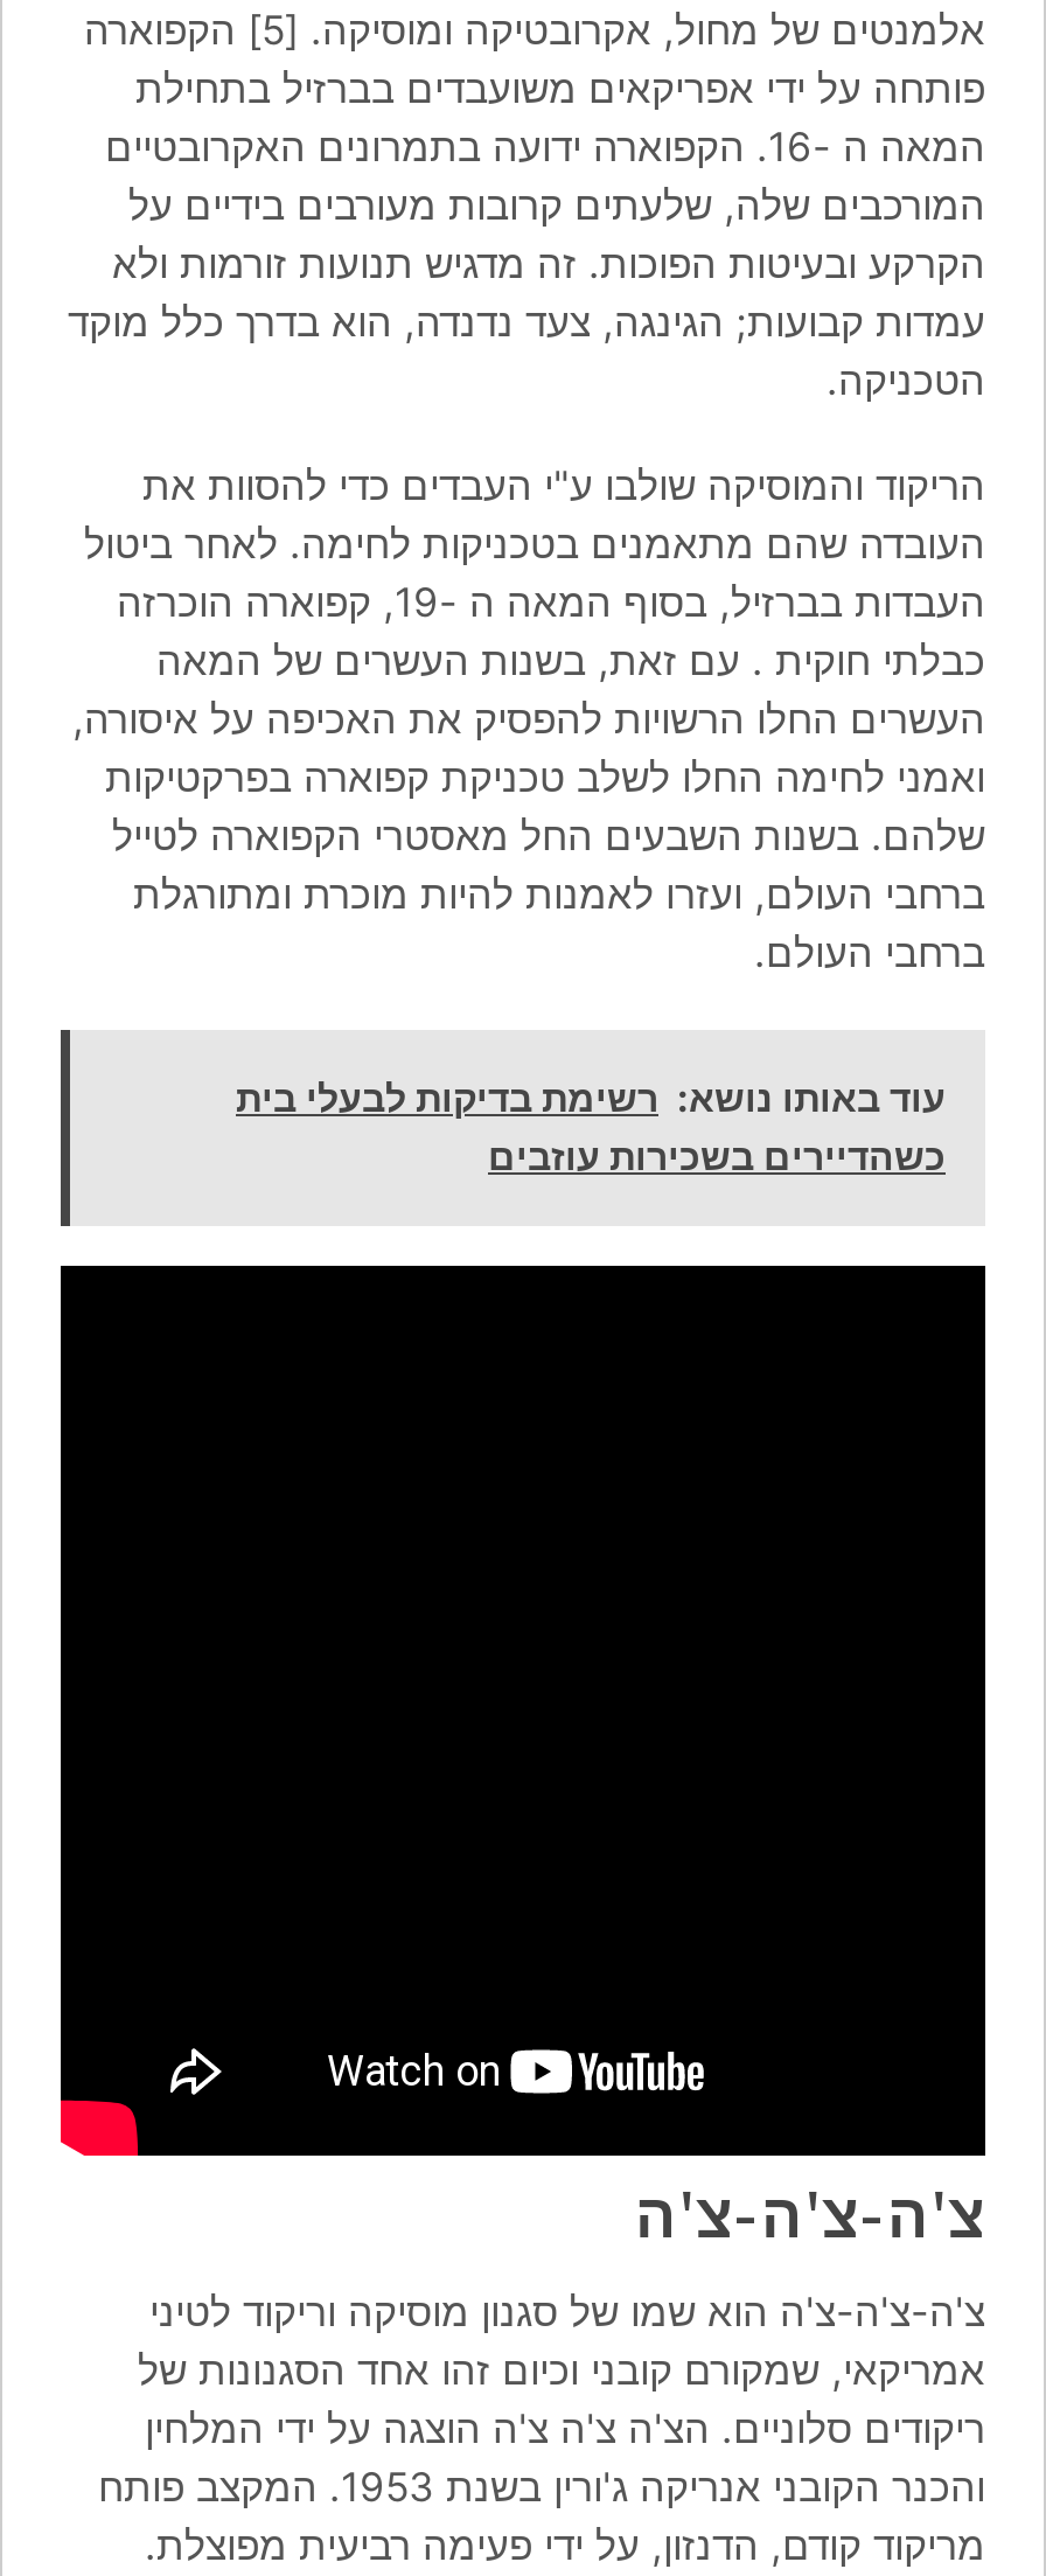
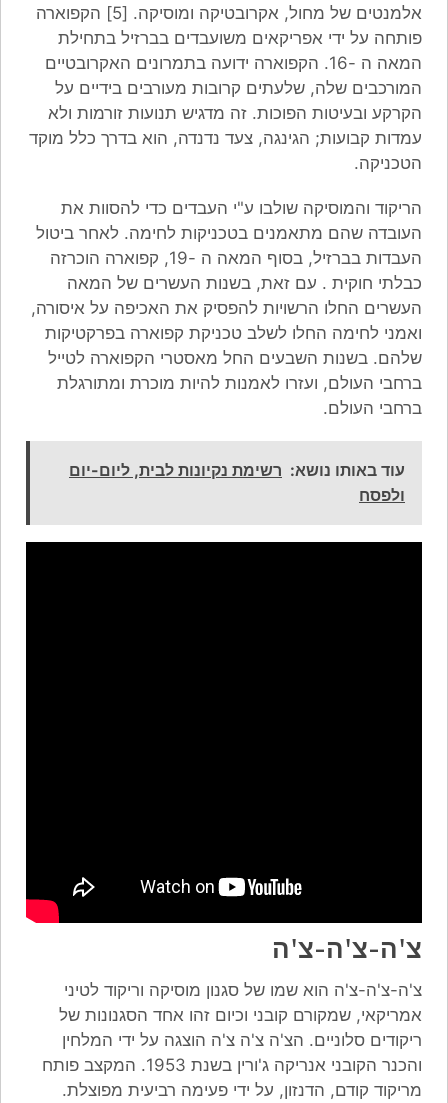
- עוד באותו נושא: רשימת בדיקות לבעלי בית
- כשהדיירים בשכירות עוזבים
+ עוד באותו נושא: רשימת נקיונות לבית, ליום-יום
+ ולפסח
